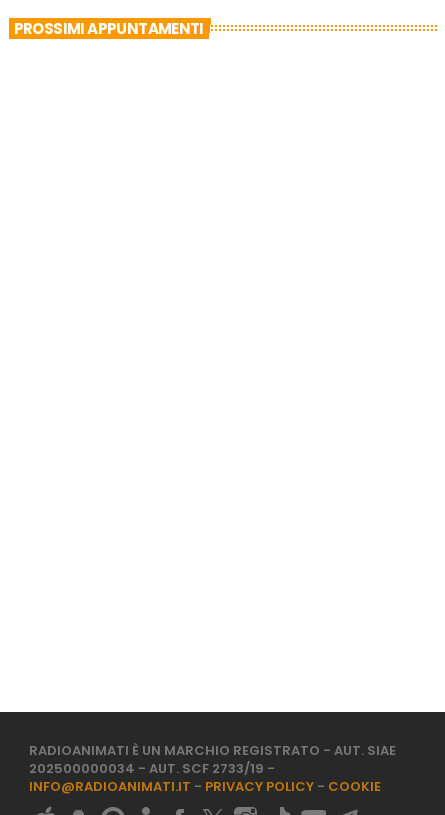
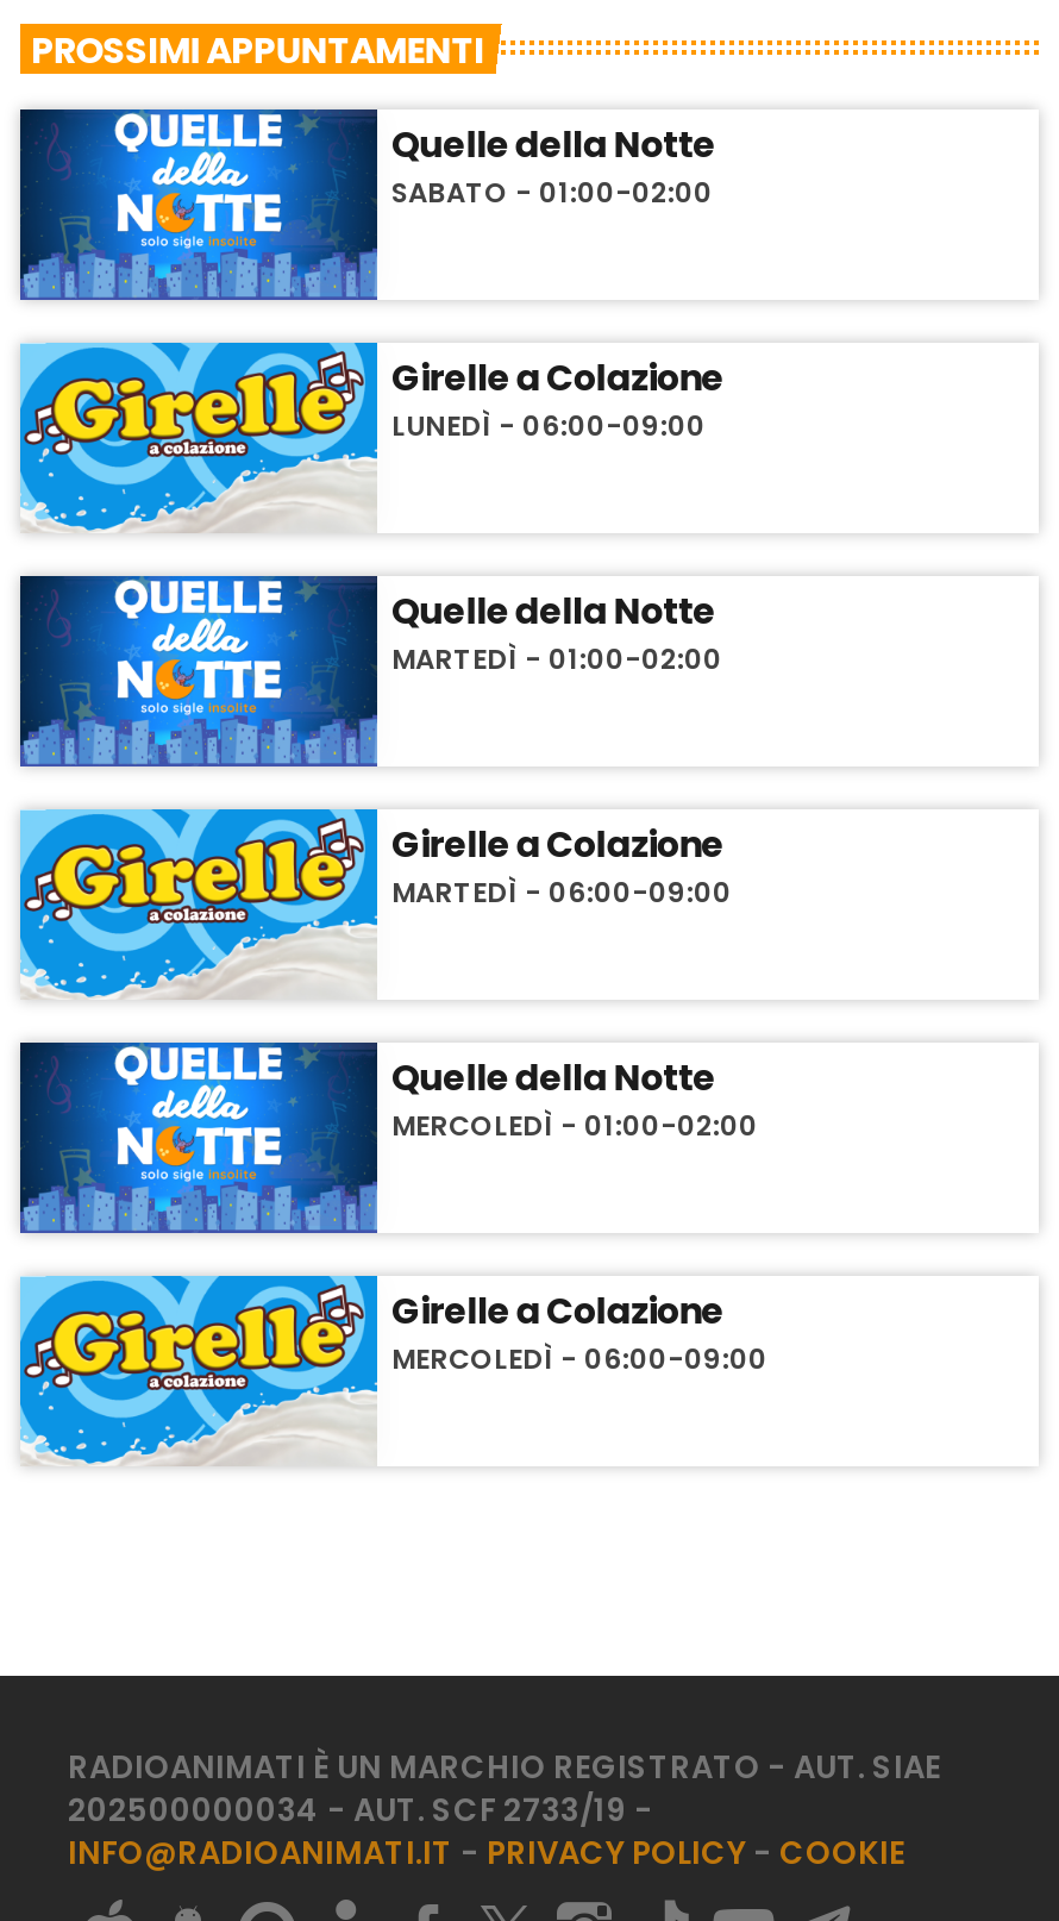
+ [image]
+ Quelle della Notte
+ SABATO - 01:00-02:00

+ [image]
+ Girelle a Colazione
+ LUNEDÌ - 06:00-09:00

+ [image]
+ Quelle della Notte
+ MARTEDÌ - 01:00-02:00

+ [image]
+ Girelle a Colazione
+ MARTEDÌ - 06:00-09:00

+ [image]
+ Quelle della Notte
+ MERCOLEDÌ - 01:00-02:00

+ [image]
+ Girelle a Colazione
+ MERCOLEDÌ - 06:00-09:00
